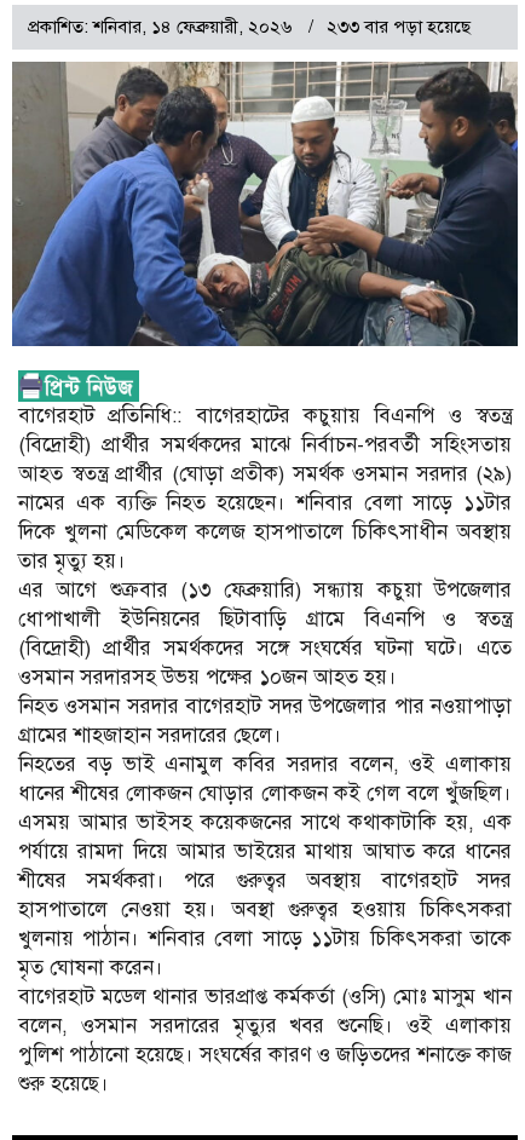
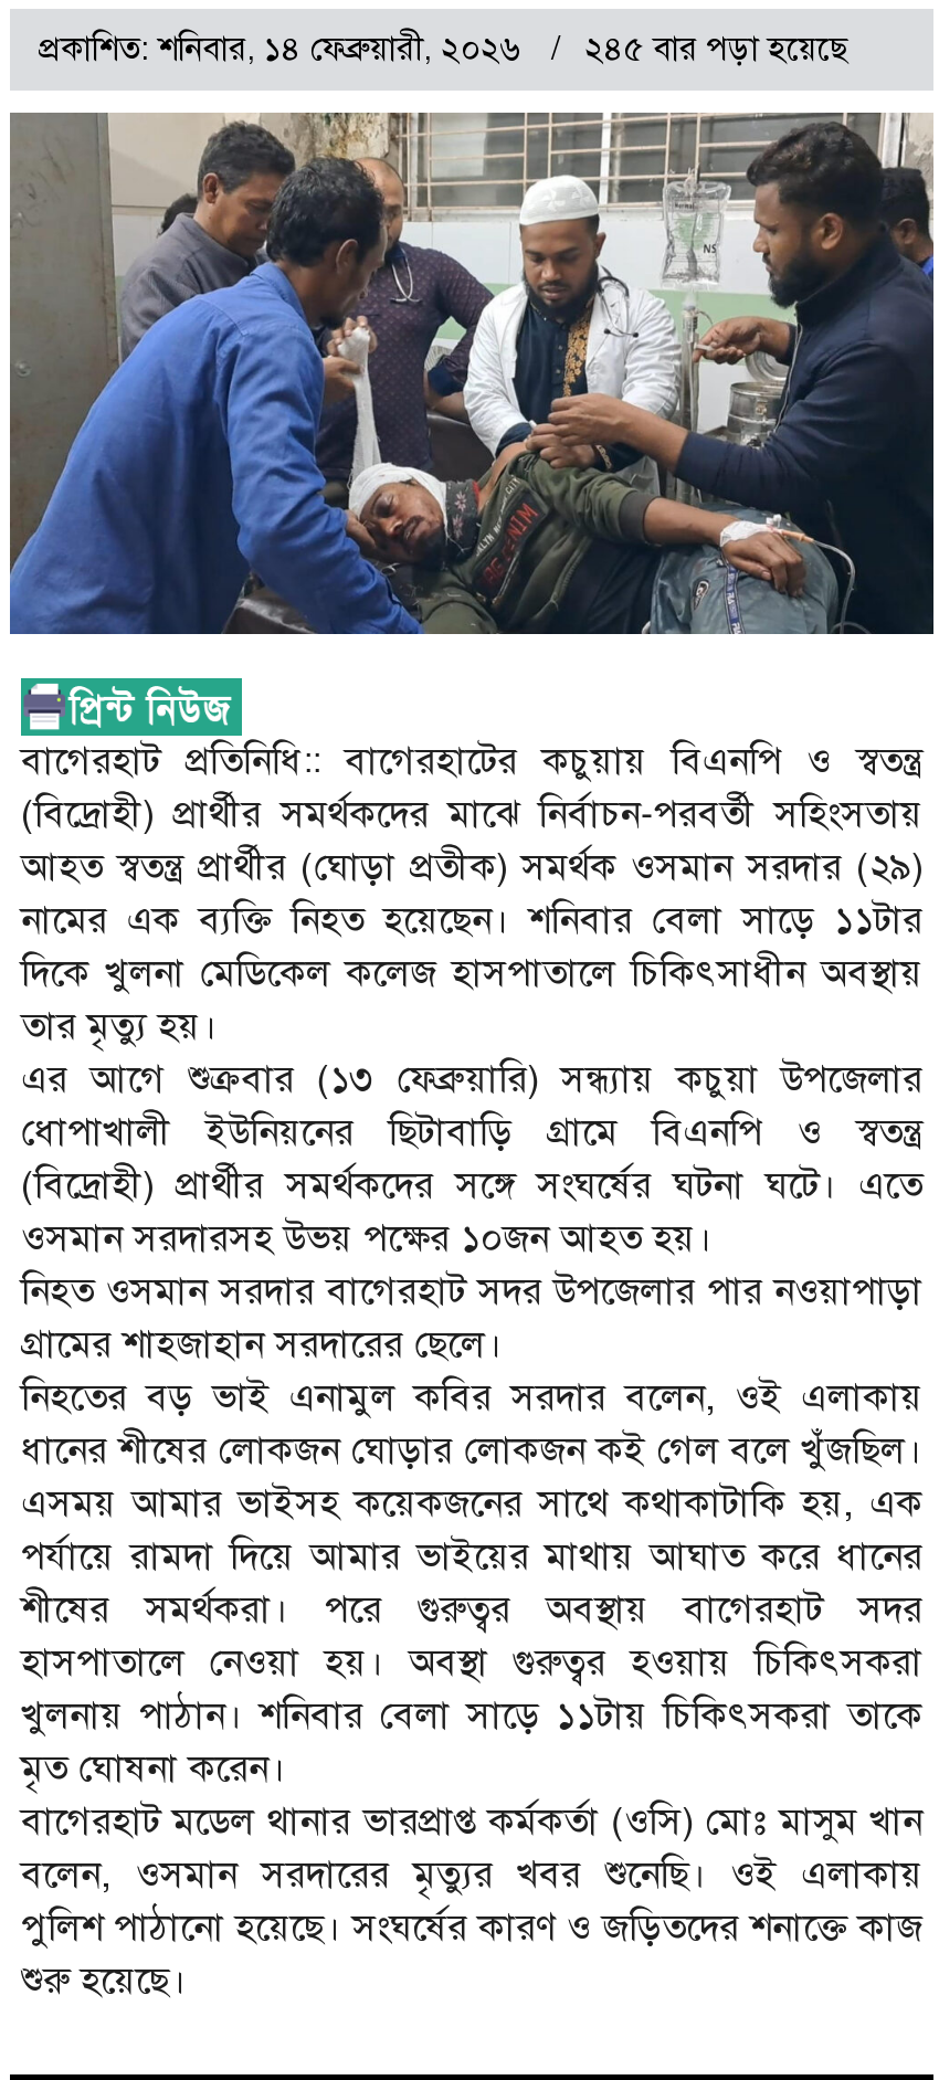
- প্রকাশিত: শনিবার, ১৪ ফেব্রুয়ারী, ২০২৬ ২৩৩ বার পড়া হয়েছে
+ প্রকাশিত: শনিবার, ১৪ ফেব্রুয়ারী, ২০২৬ ২৪৫ বার পড়া হয়েছে
